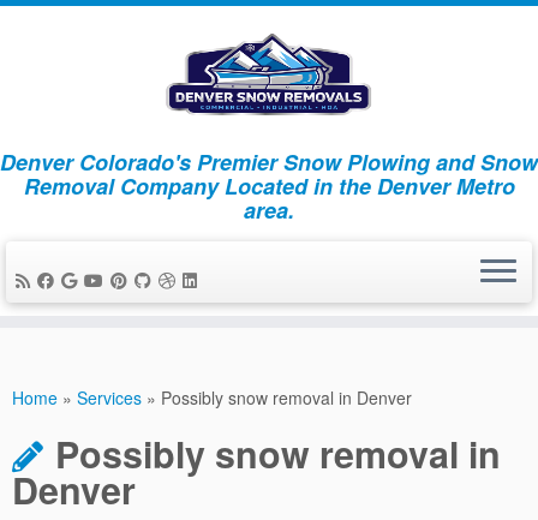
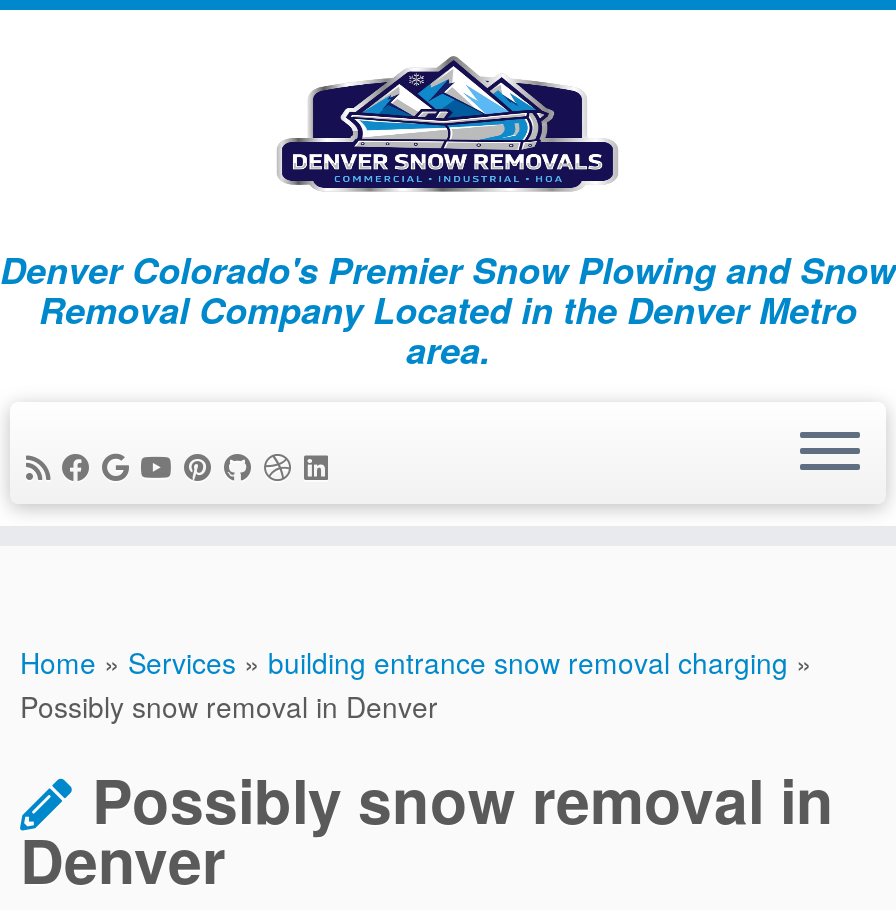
- Home » Services » Possibly snow removal in Denver
+ Home » Services » building entrance snow removal charging »
+ Possibly snow removal in Denver
